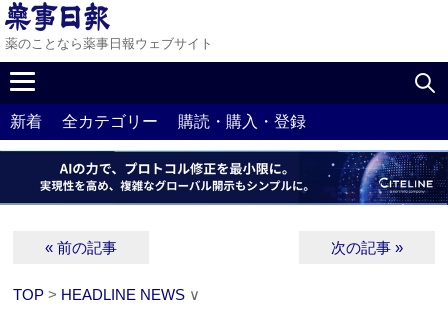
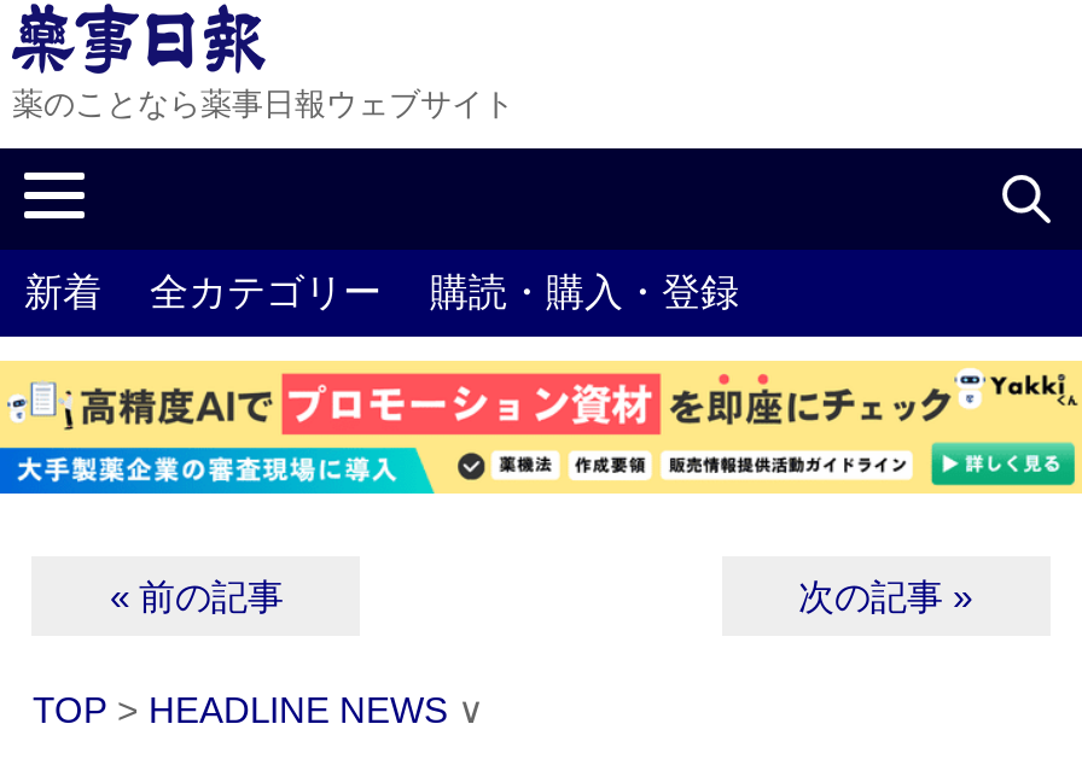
- [image]
+ [image]
